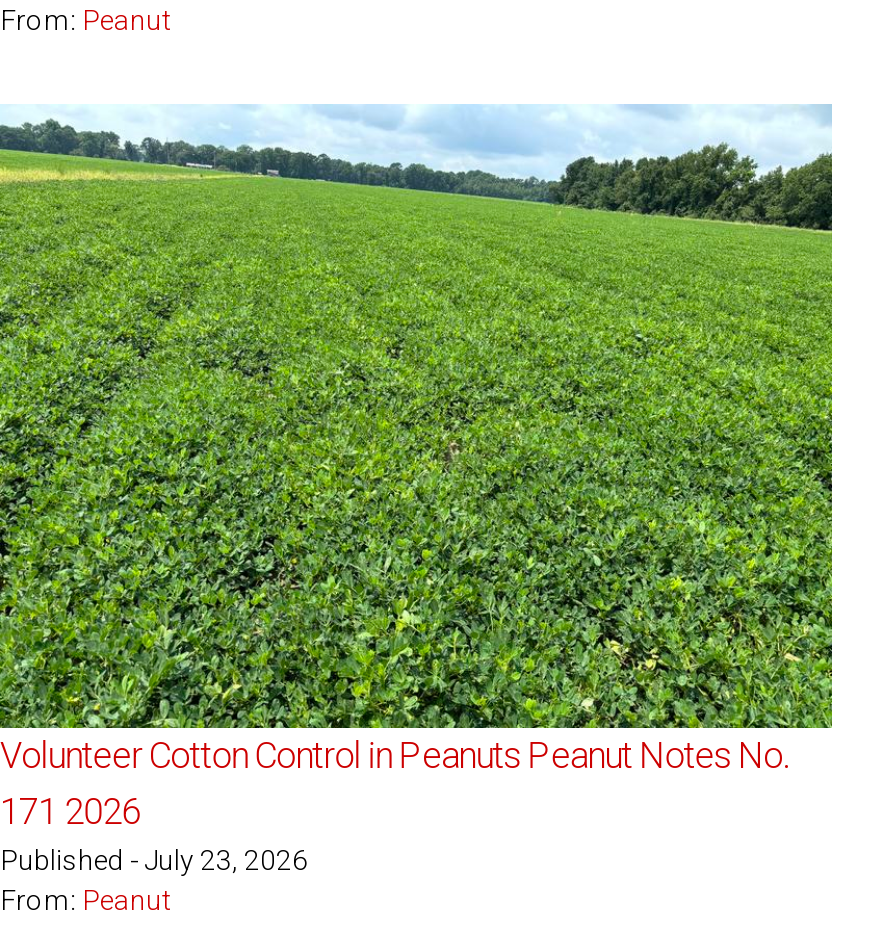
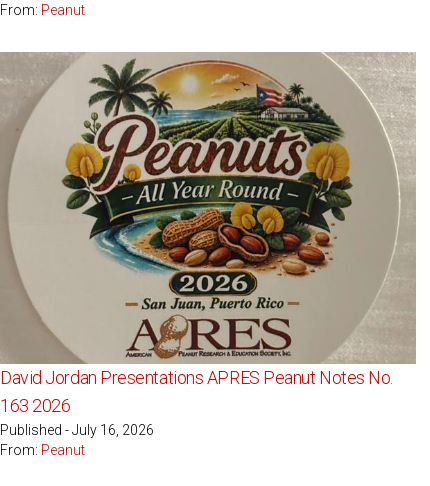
- [image]
- Volunteer Cotton Control in Peanuts Peanut Notes No.
- 171 2026
- Published - July 23, 2026
+ [image]
+ David Jordan Presentations APRES Peanut Notes No.
+ 163 2026
+ Published - July 16, 2026
